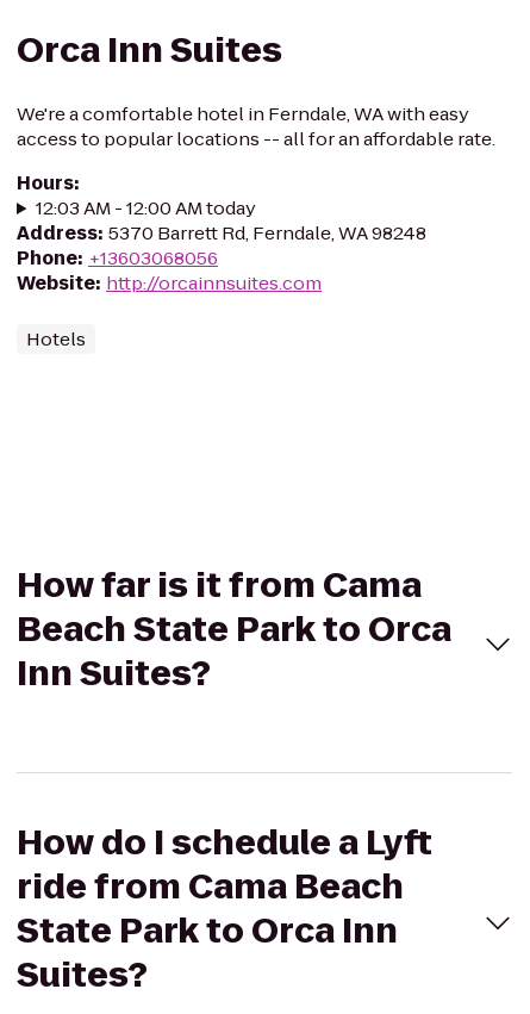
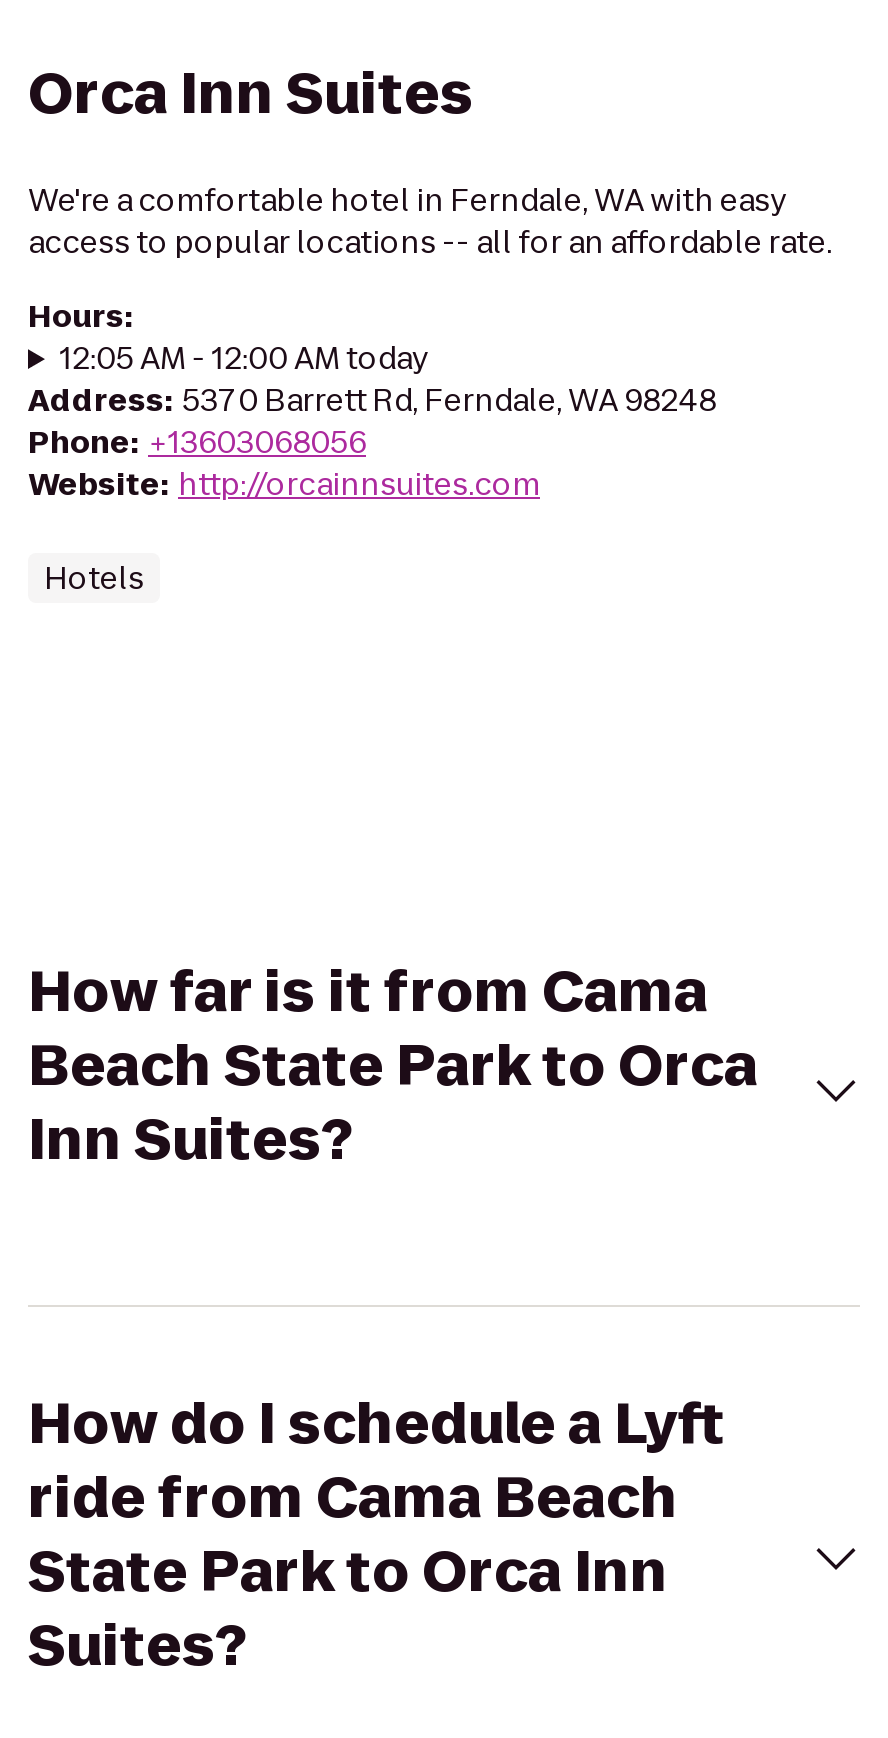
- 12:03 AM - 12:00 AM today
+ 12:05 AM - 12:00 AM today
